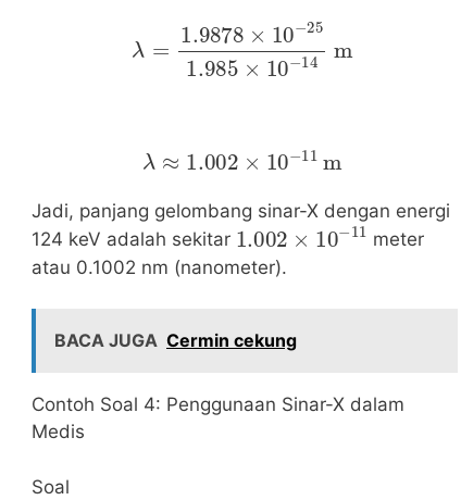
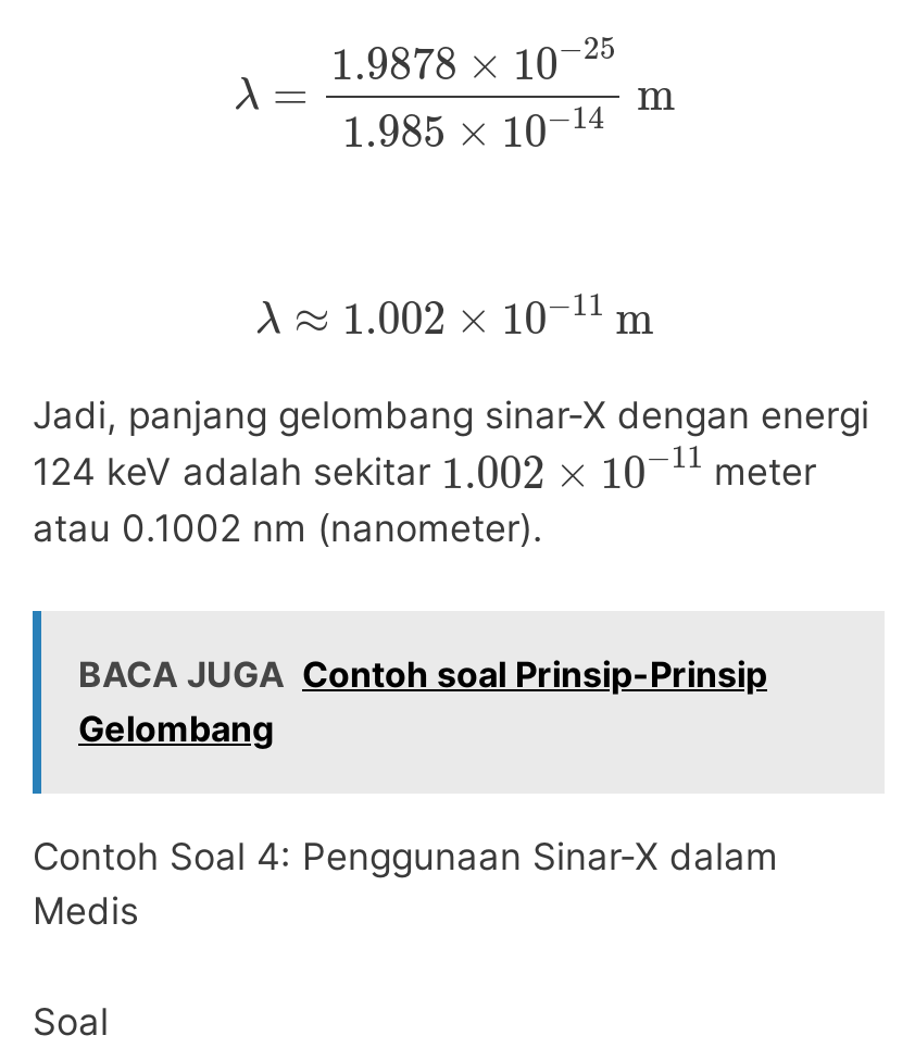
- BACA JUGA Cermin cekung
+ BACA JUGA Contoh soal Prinsip-Prinsip
+ Gelombang
